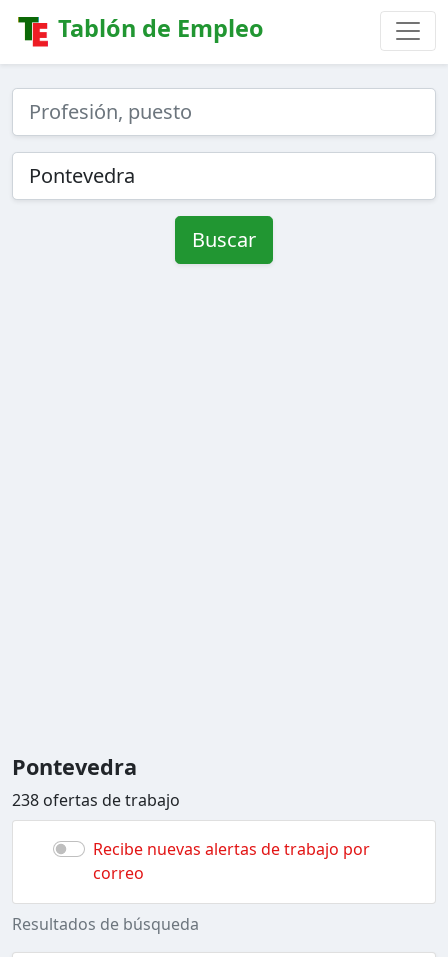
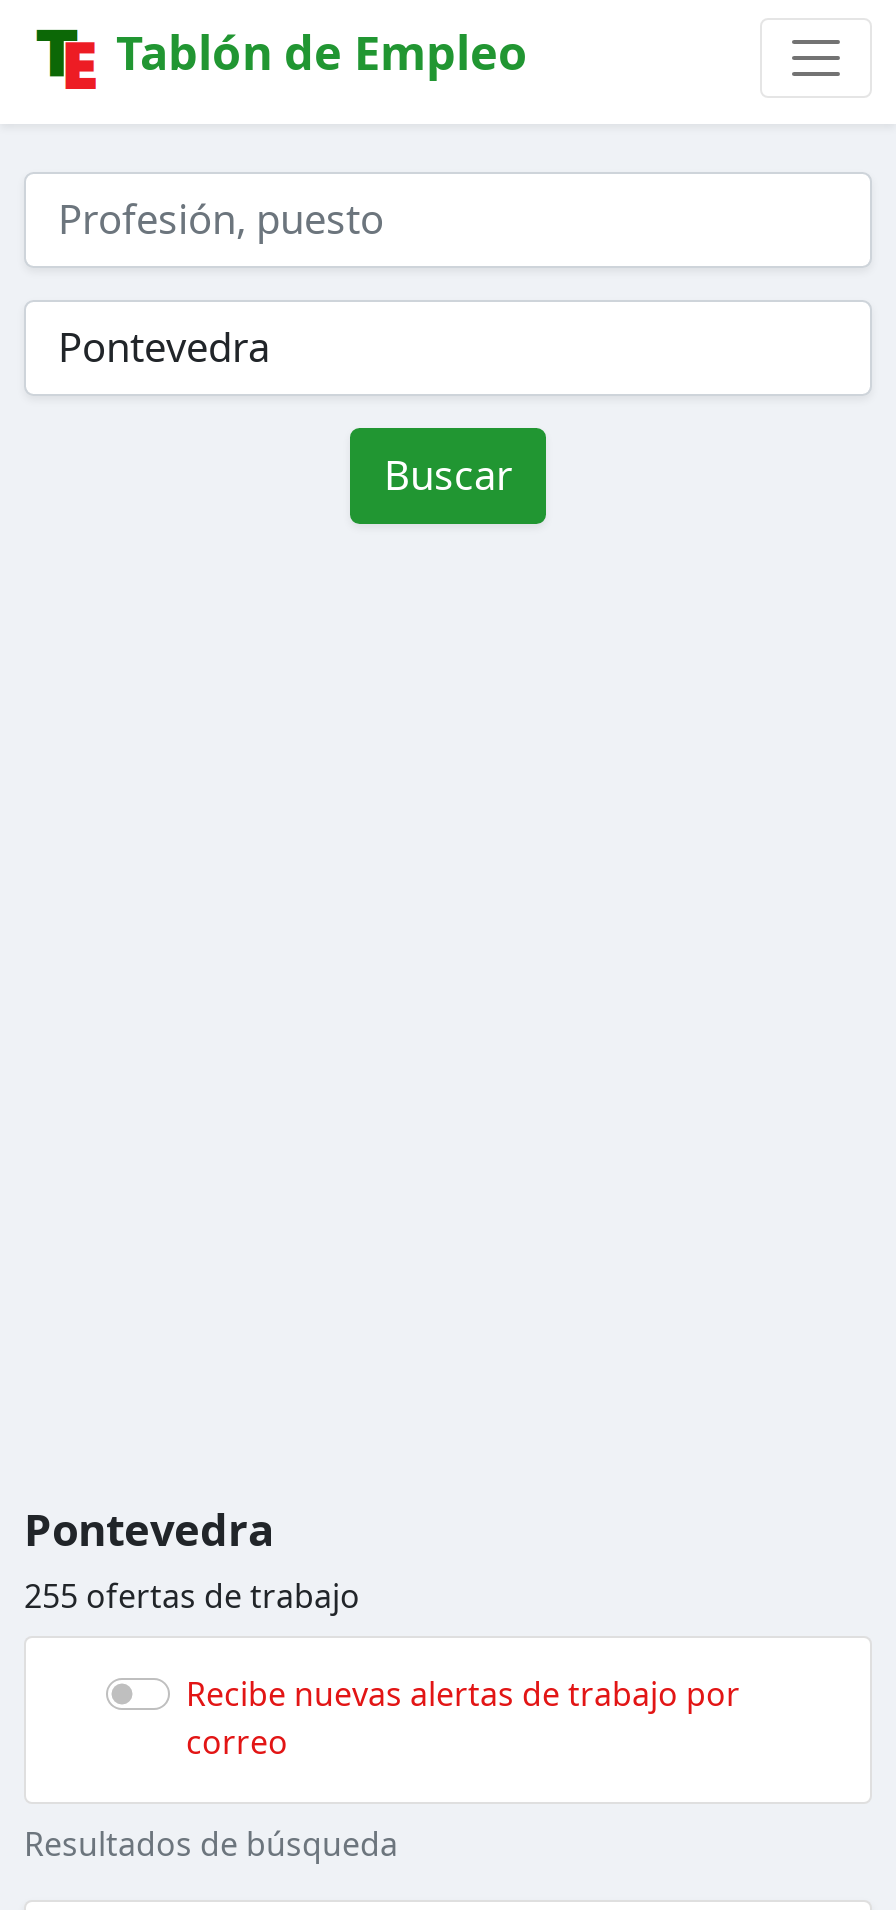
- 238 ofertas de trabajo
+ 255 ofertas de trabajo
